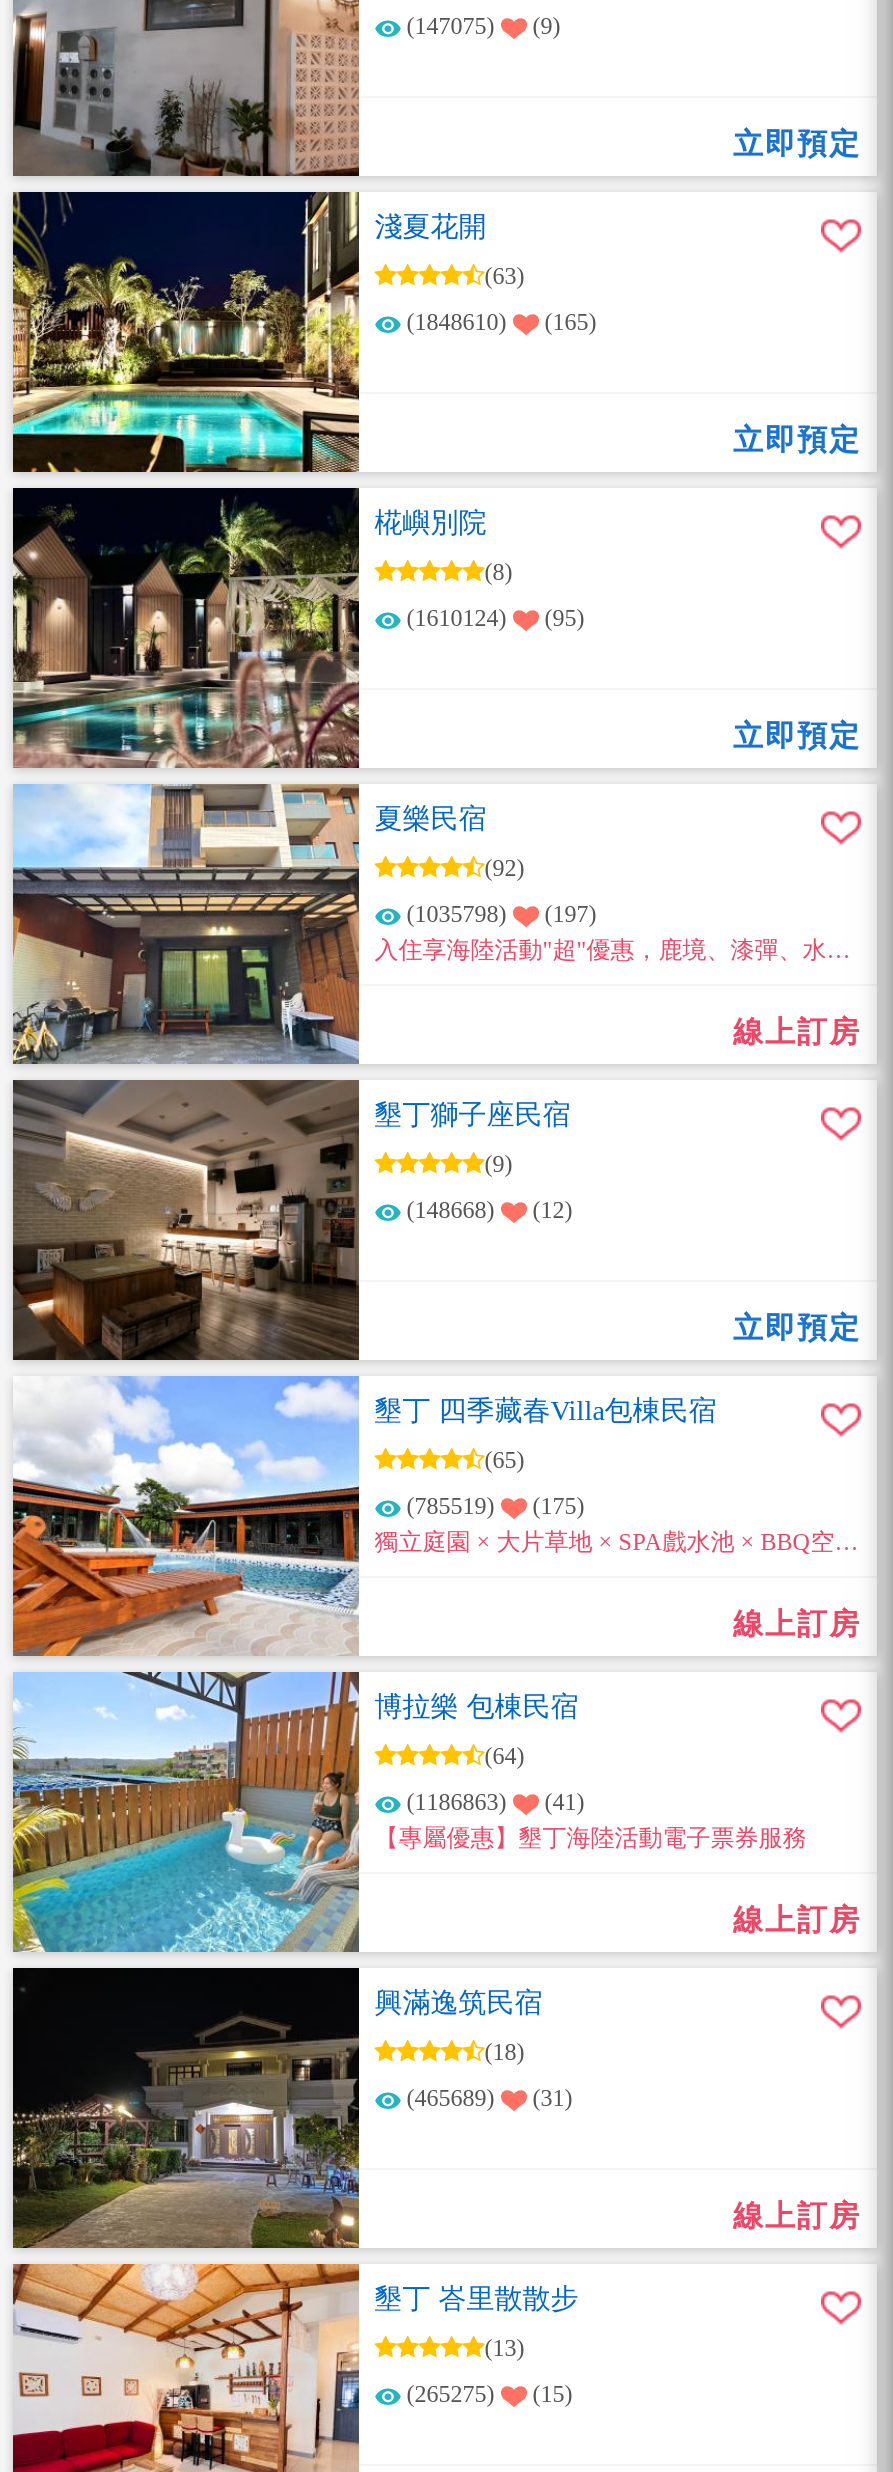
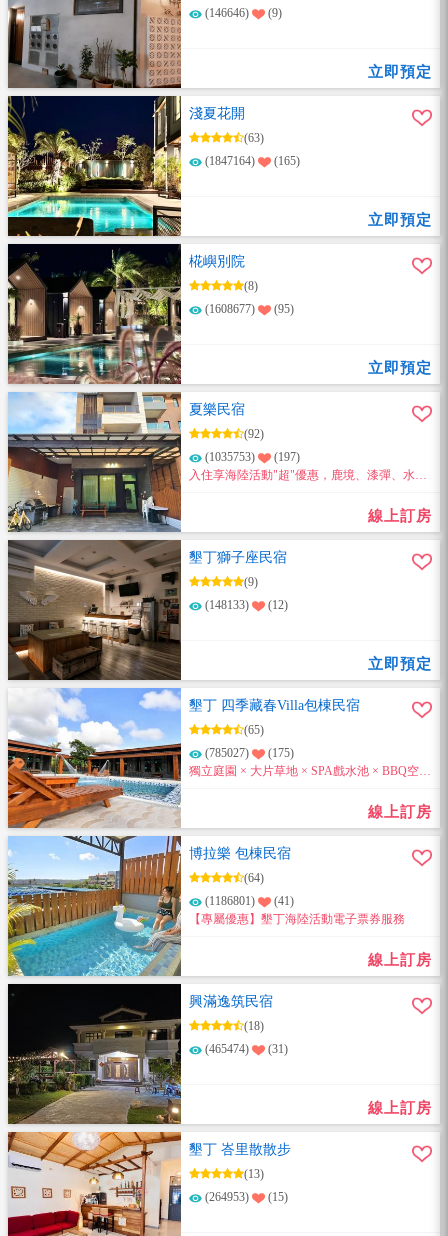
- (147075) (9)
+ (146646) (9)

- (1848610) (165)
+ (1847164) (165)

- (1610124) (95)
+ (1608677) (95)

- (1035798) (197)
+ (1035753) (197)

- (148668) (12)
+ (148133) (12)

- (785519) (175)
+ (785027) (175)

- (1186863) (41)
+ (1186801) (41)

- (465689) (31)
+ (465474) (31)

- (265275) (15)
+ (264953) (15)
